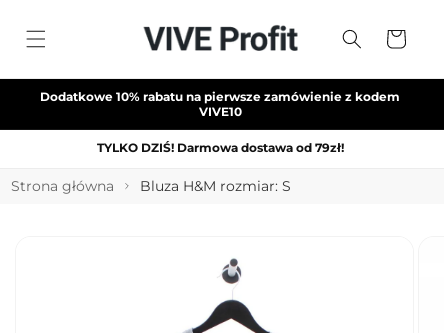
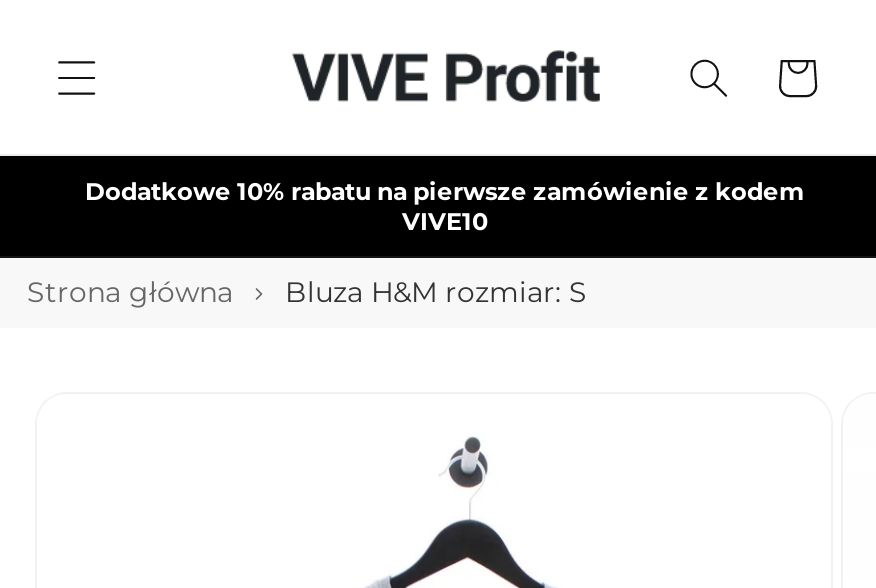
- TYLKO DZIŚ! Darmowa dostawa od 79zł!
